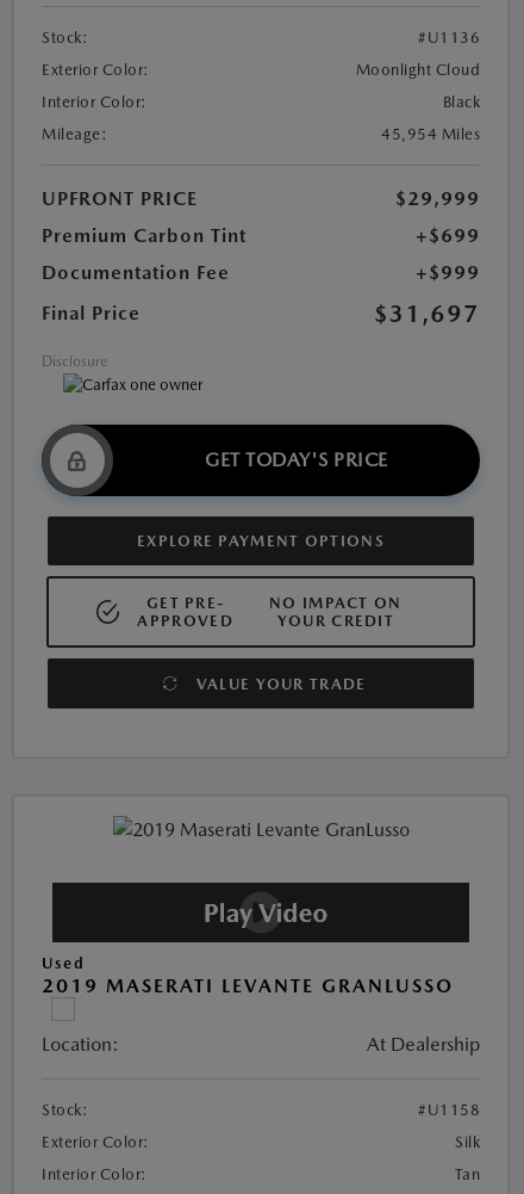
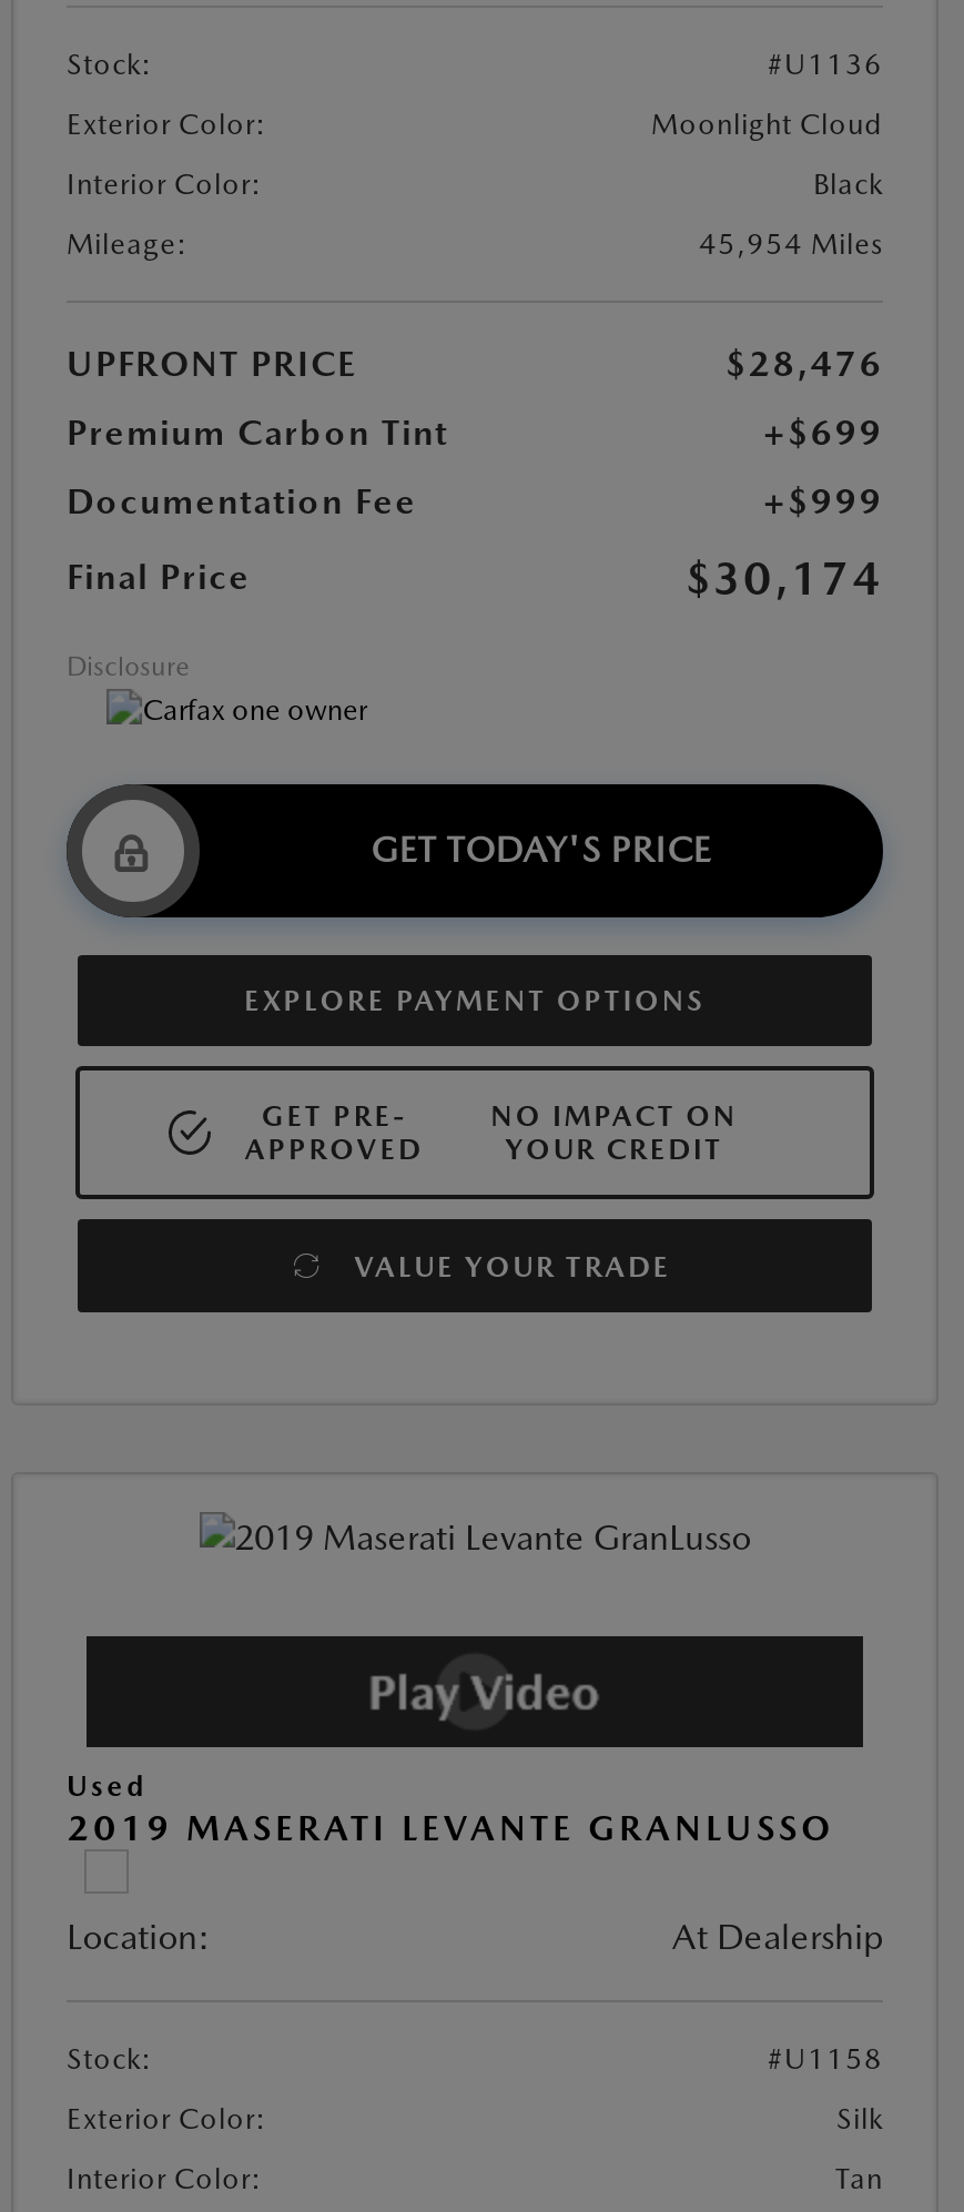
- $29,999
+ $28,476

- $31,697
+ $30,174
